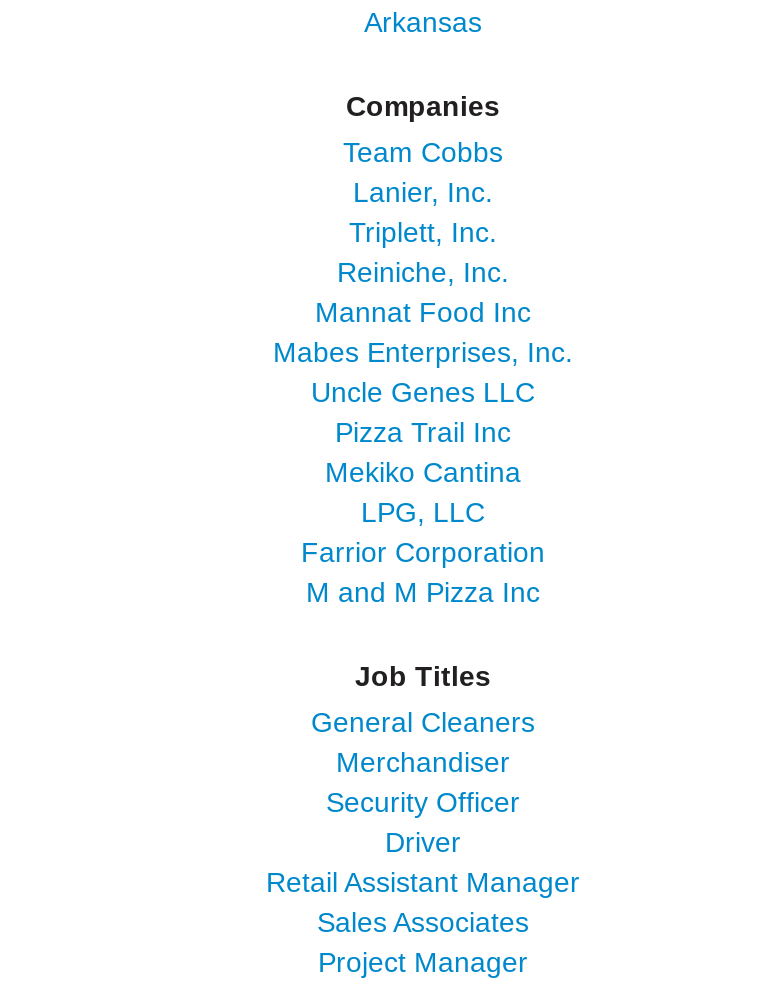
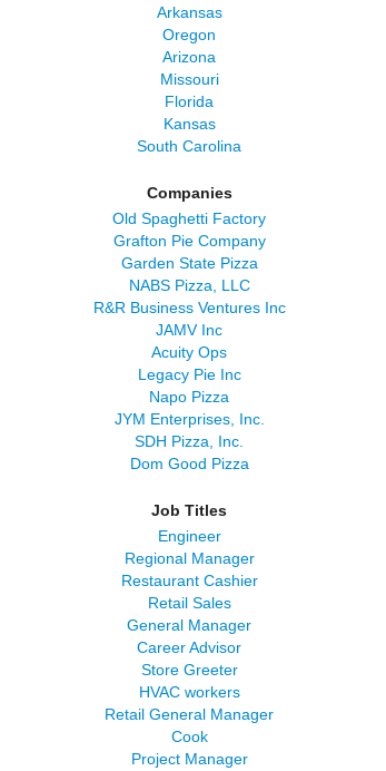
+ Oregon
+ Arizona
+ Missouri
+ Florida
+ Kansas
+ South Carolina

- Team Cobbs
- Lanier, Inc.
- Triplett, Inc.
- Reiniche, Inc.
- Mannat Food Inc
- Mabes Enterprises, Inc.
- Uncle Genes LLC
- Pizza Trail Inc
- Mekiko Cantina
- LPG, LLC
- Farrior Corporation
- M and M Pizza Inc
+ Old Spaghetti Factory
+ Grafton Pie Company
+ Garden State Pizza
+ NABS Pizza, LLC
+ R&R Business Ventures Inc
+ JAMV Inc
+ Acuity Ops
+ Legacy Pie Inc
+ Napo Pizza
+ JYM Enterprises, Inc.
+ SDH Pizza, Inc.
+ Dom Good Pizza

- General Cleaners
- Merchandiser
- Security Officer
- Driver
- Retail Assistant Manager
- Sales Associates
+ Engineer
+ Regional Manager
+ Restaurant Cashier
+ Retail Sales
+ General Manager
+ Career Advisor
+ Store Greeter
+ HVAC workers
+ Retail General Manager
+ Cook
